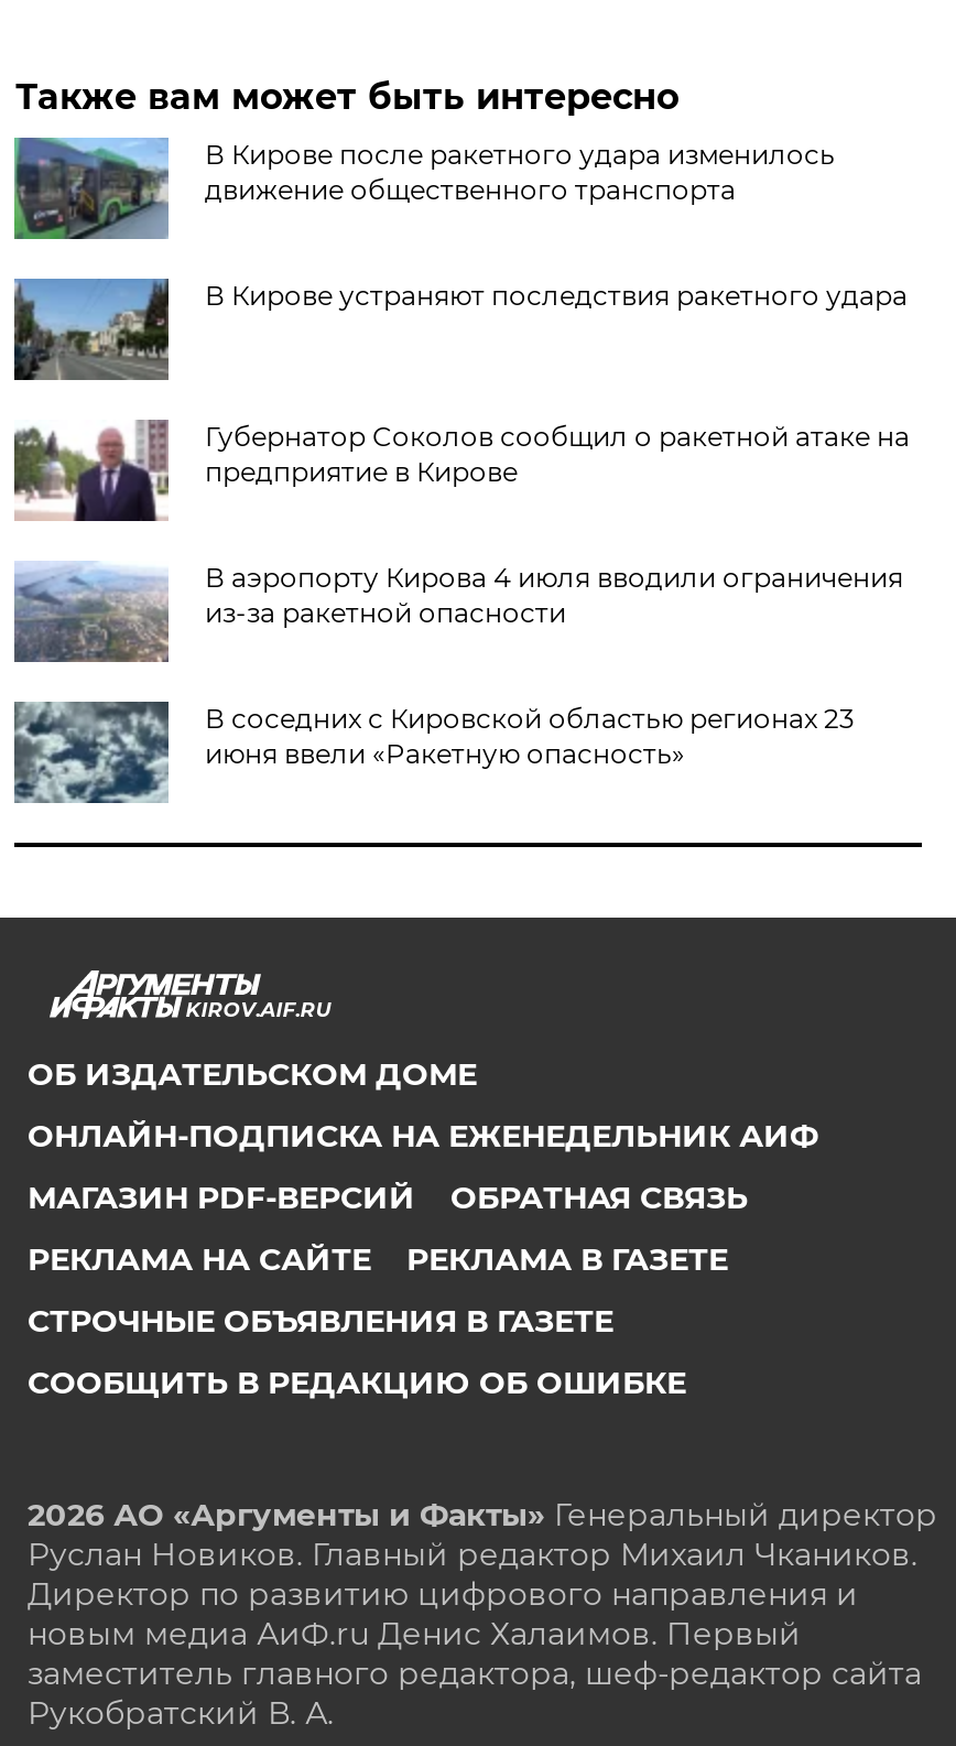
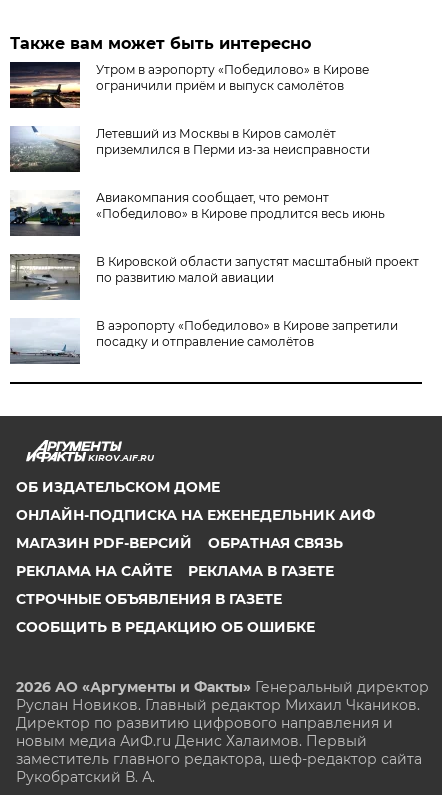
- [image]
- В Кирове после ракетного удара изменилось
- движение общественного транспорта
+ [image]
+ Утром в аэропорту «Победилово» в Кирове
+ ограничили приём и выпуск самолётов

- [image]
- В Кирове устраняют последствия ракетного удара
+ [image]
+ Летевший из Москвы в Киров самолёт
+ приземлился в Перми из-за неисправности

- [image]
- Губернатор Соколов сообщил о ракетной атаке на
- предприятие в Кирове
+ [image]
+ Авиакомпания сообщает, что ремонт
+ «Победилово» в Кирове продлится весь июнь

- [image]
- В аэропорту Кирова 4 июля вводили ограничения
- из-за ракетной опасности
+ [image]
+ В Кировской области запустят масштабный проект
+ по развитию малой авиации

- [image]
- В соседних с Кировской областью регионах 23
- июня ввели «Ракетную опасность»
+ [image]
+ В аэропорту «Победилово» в Кирове запретили
+ посадку и отправление самолётов
